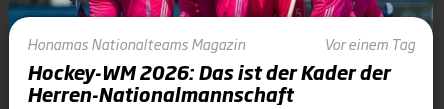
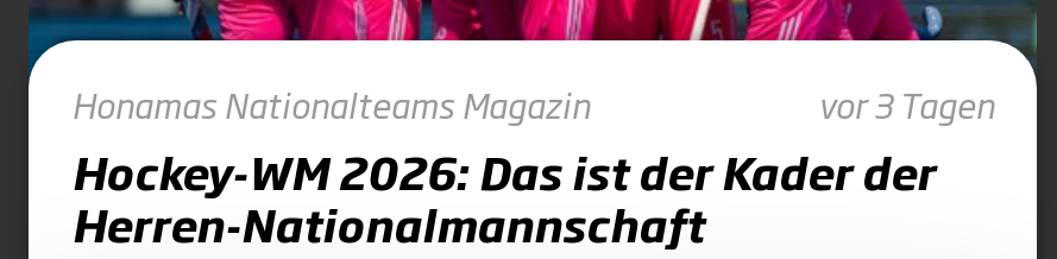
- Vor einem Tag
+ vor 3 Tagen
